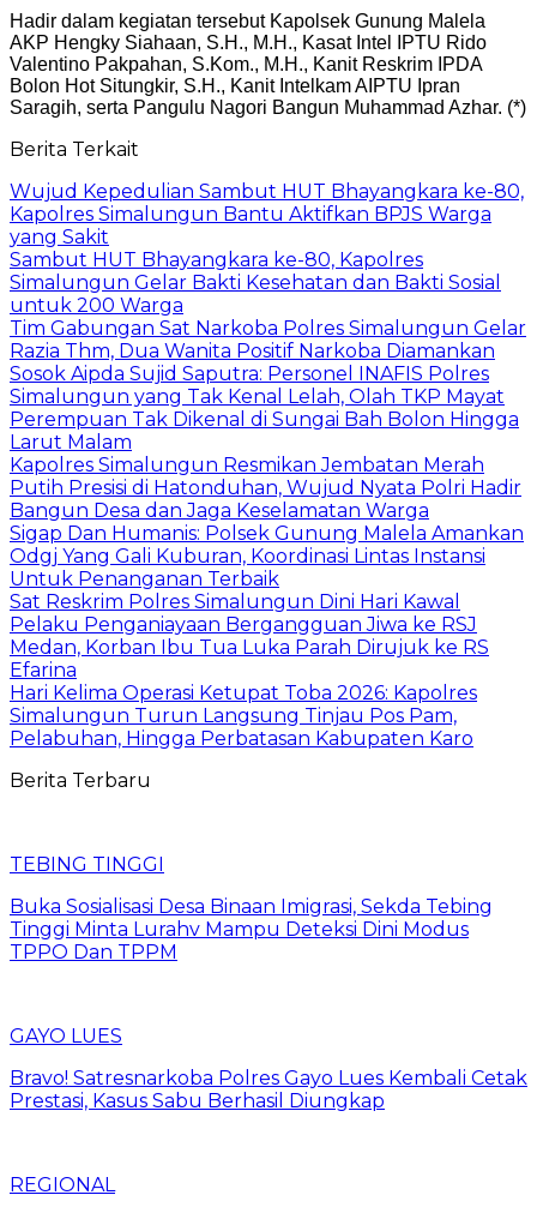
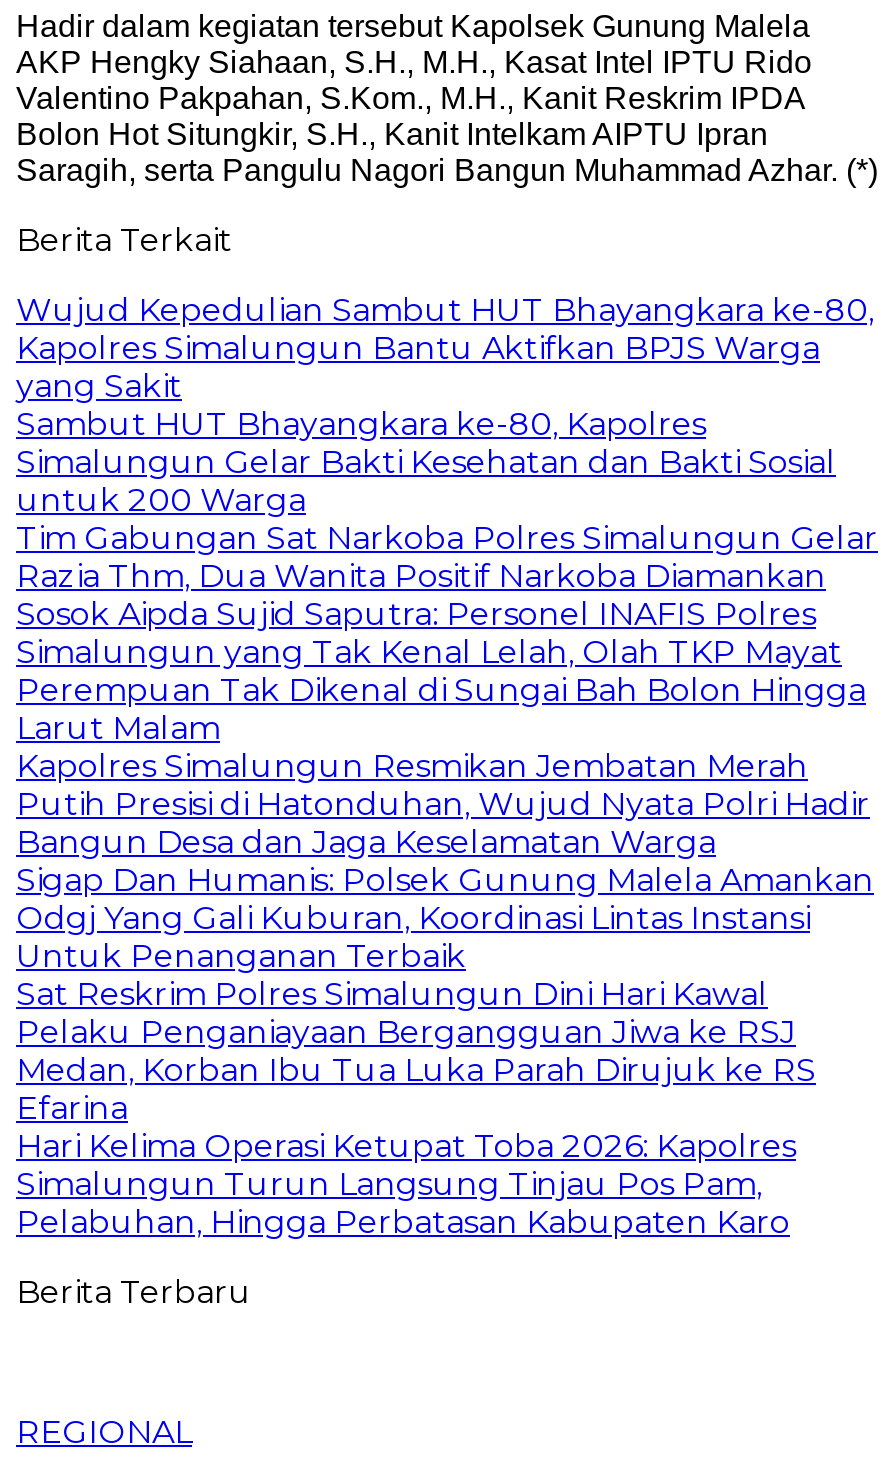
- TEBING TINGGI
- Buka Sosialisasi Desa Binaan Imigrasi, Sekda Tebing
- Tinggi Minta Lurahv Mampu Deteksi Dini Modus
- TPPO Dan TPPM

- GAYO LUES
- Bravo! Satresnarkoba Polres Gayo Lues Kembali Cetak
- Prestasi, Kasus Sabu Berhasil Diungkap
